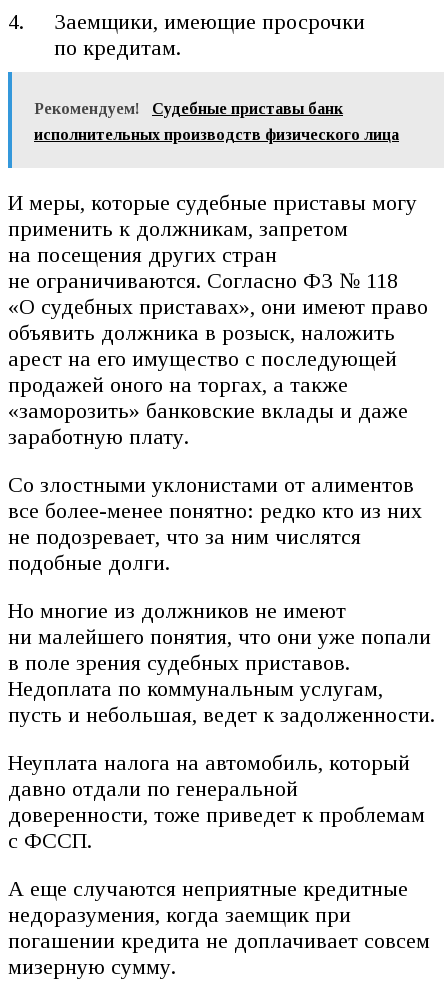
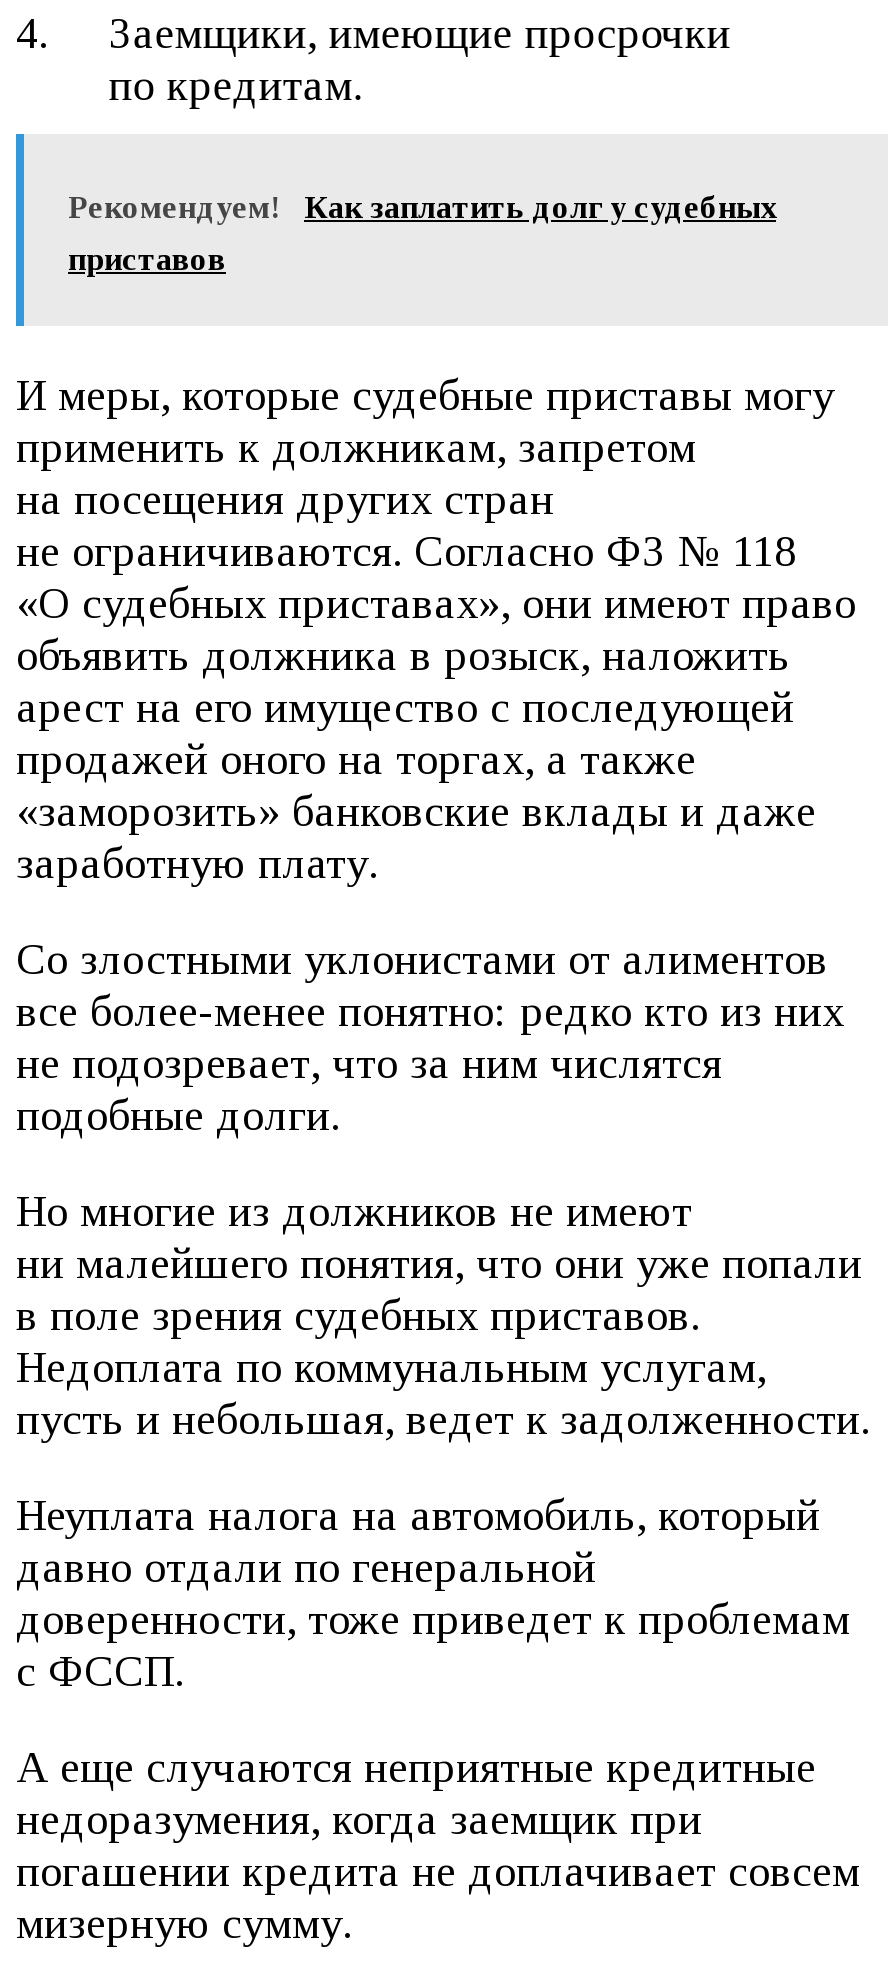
- Судебные приставы банк
+ Как заплатить долг у судебных

- исполнительных производств физического лица
+ приставов
